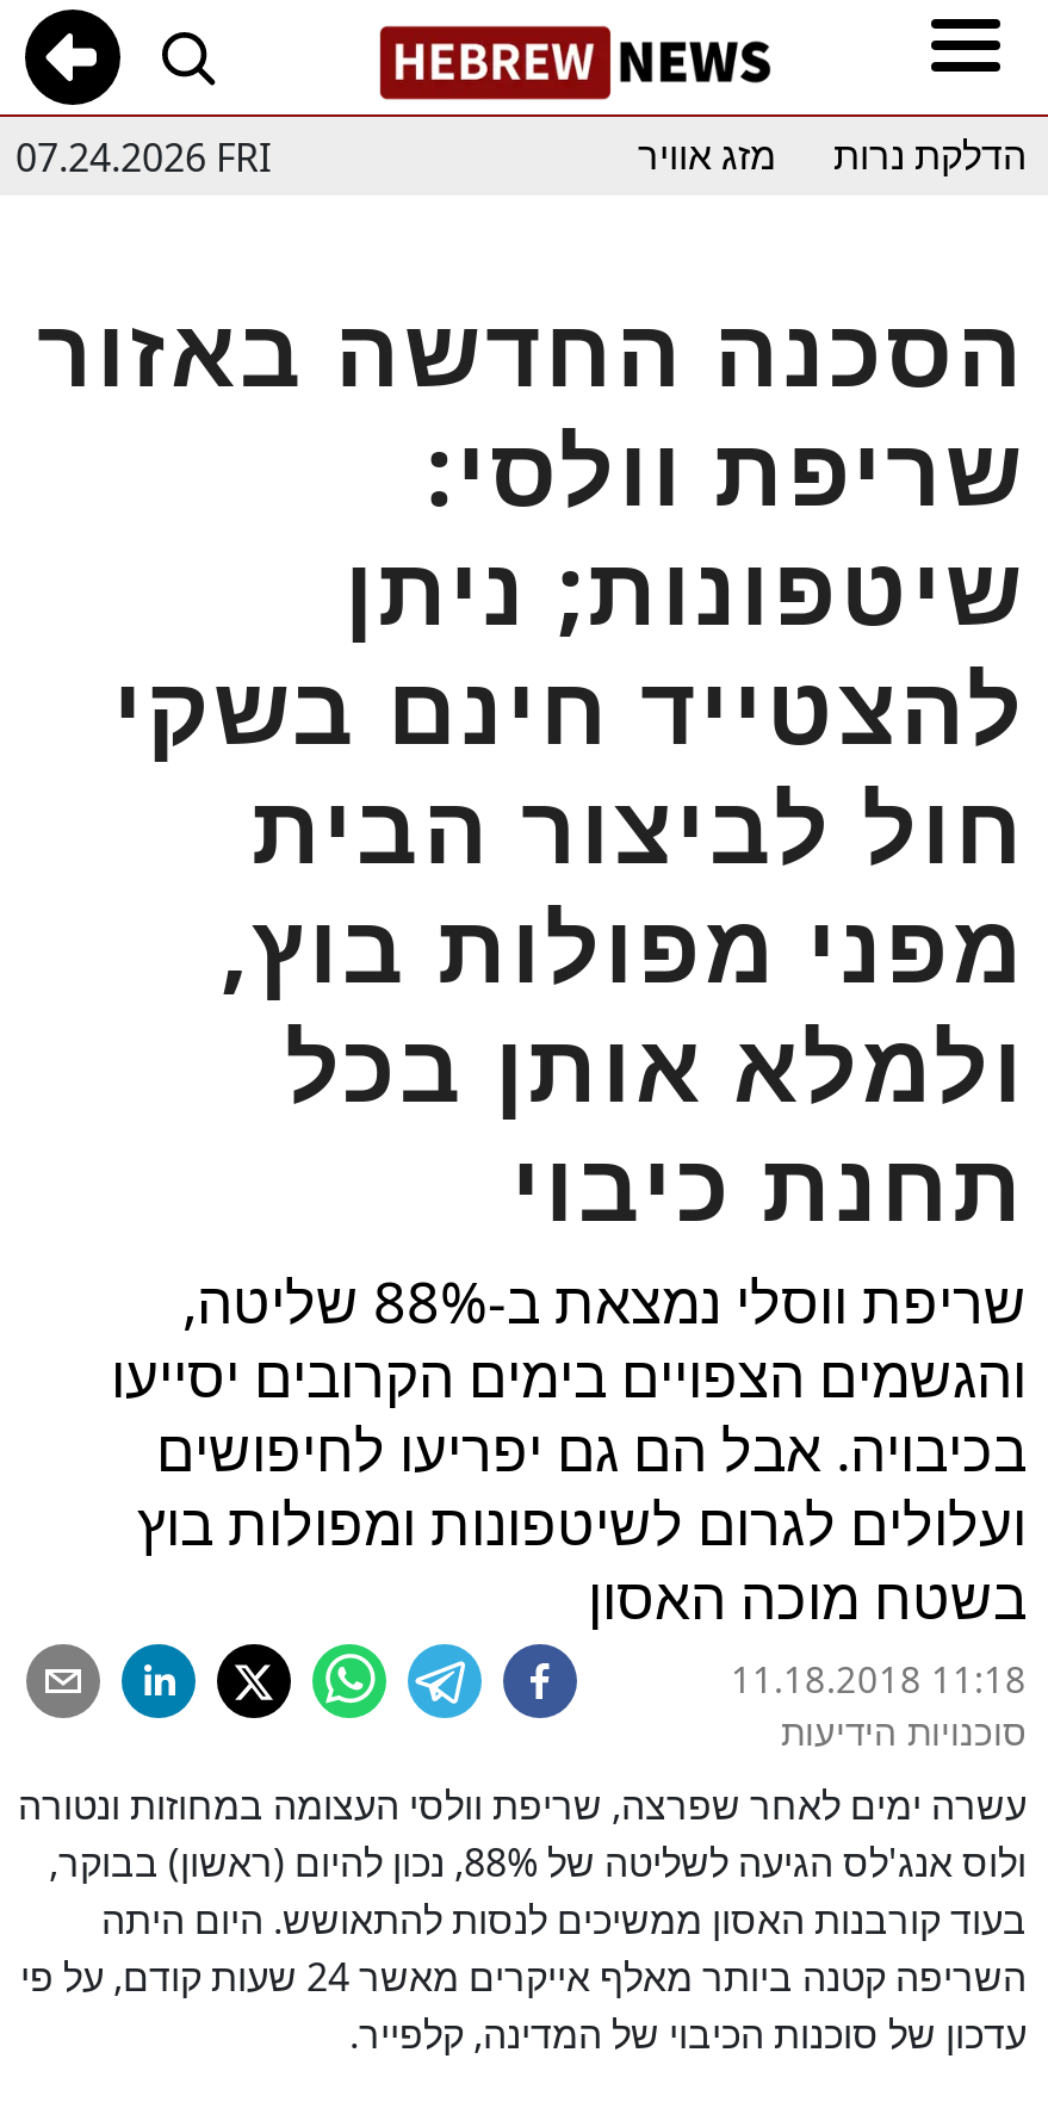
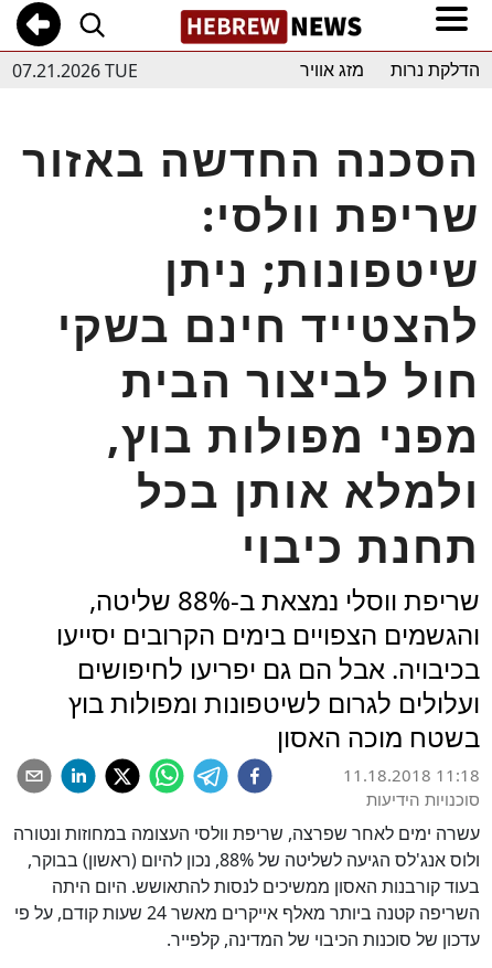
- 07.24.2026 FRI
+ 07.21.2026 TUE
